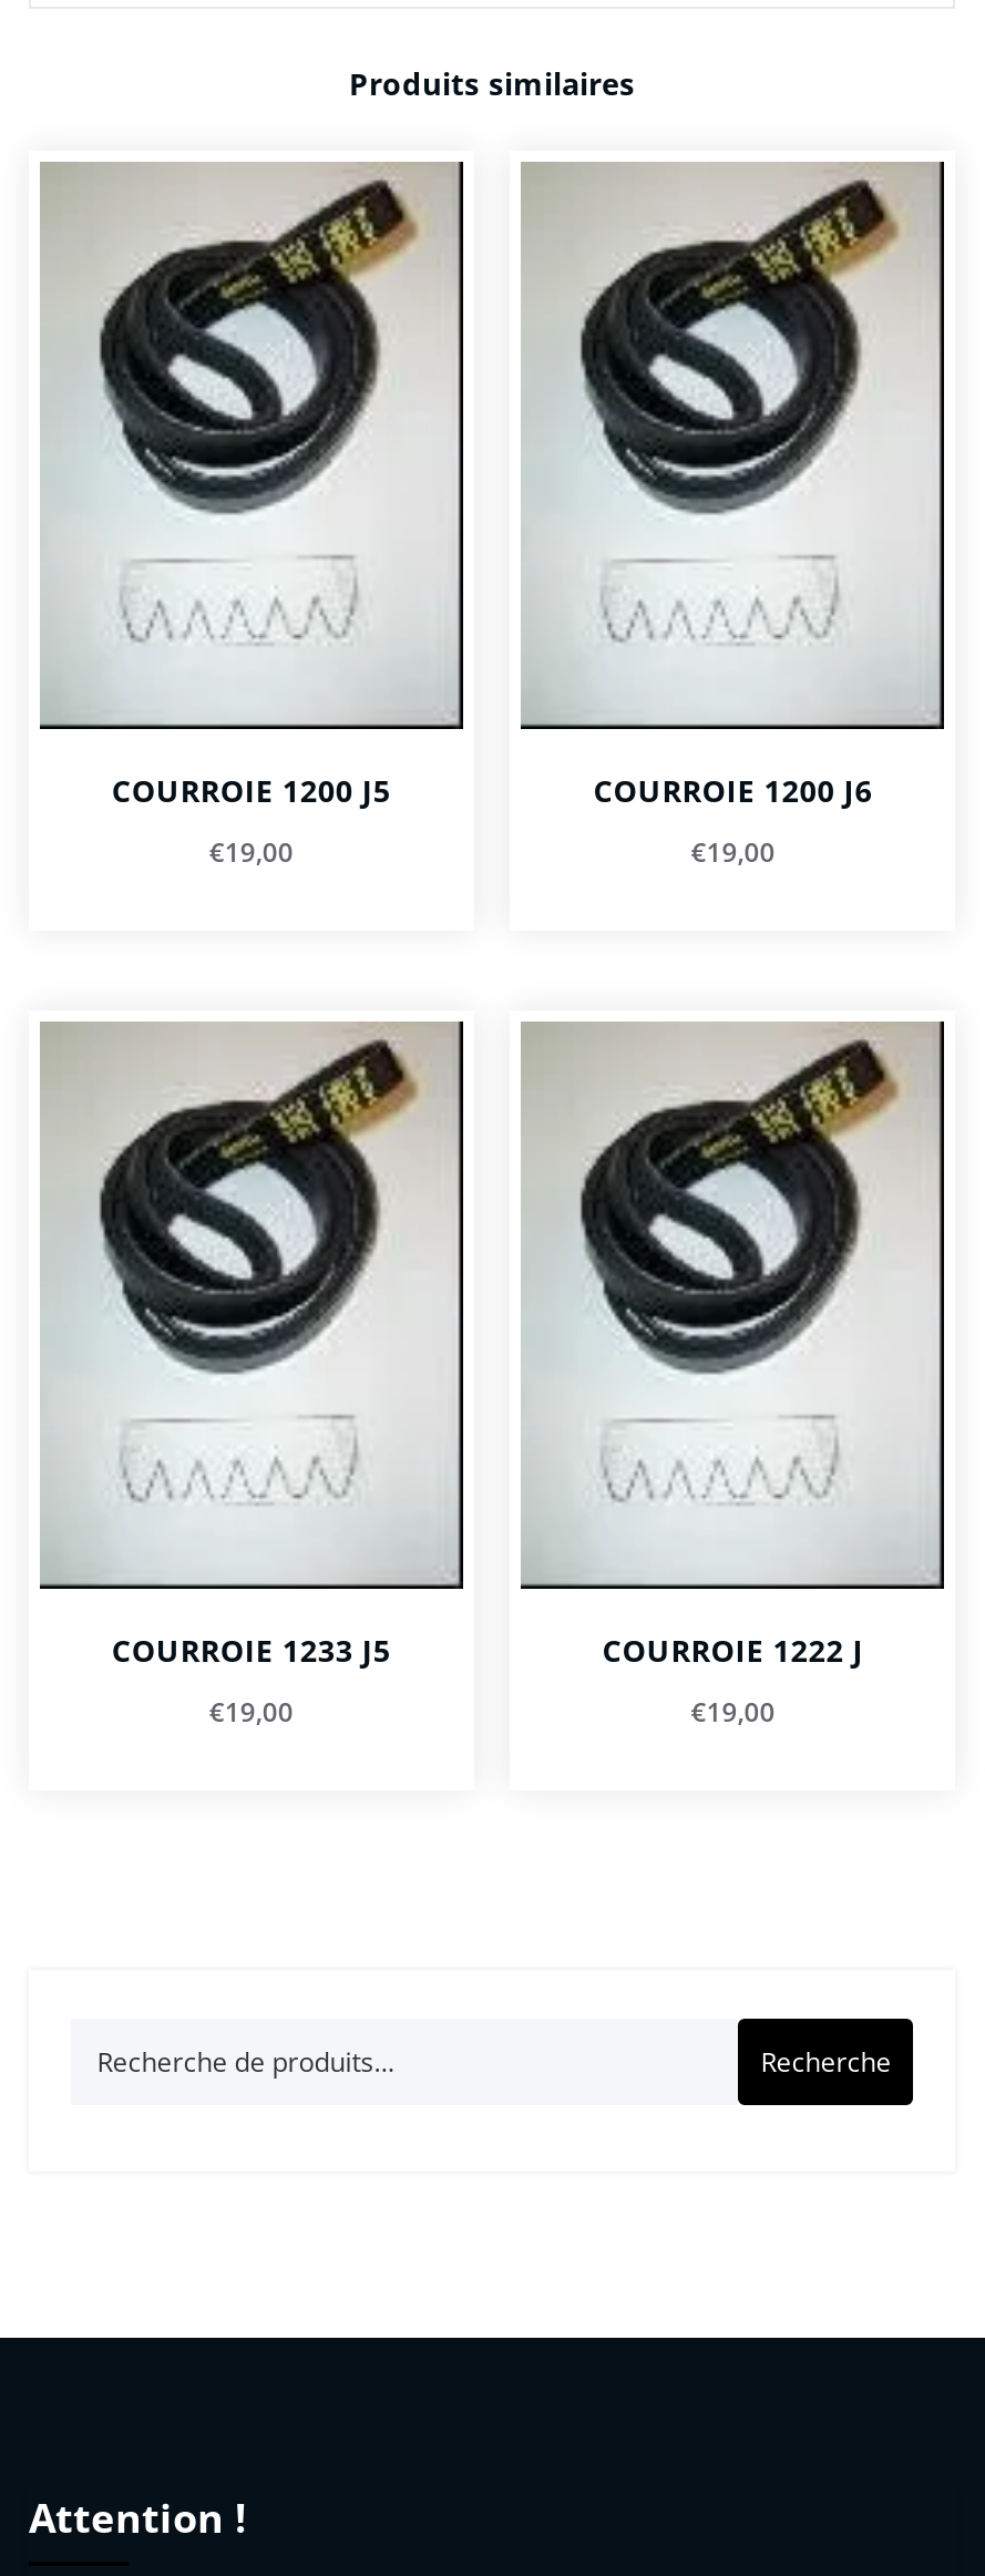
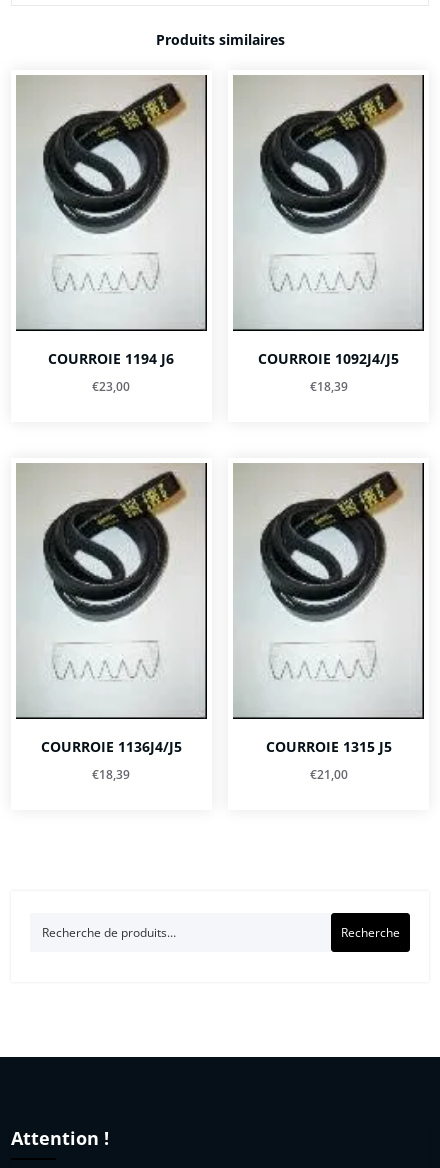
- COURROIE 1200 J5
+ COURROIE 1194 J6

- COURROIE 1200 J6
+ COURROIE 1092J4/J5

- €19,00
+ €23,00

- €19,00
+ €18,39

- COURROIE 1233 J5
+ COURROIE 1136J4/J5

- COURROIE 1222 J
+ COURROIE 1315 J5

- €19,00
+ €18,39

- €19,00
+ €21,00
